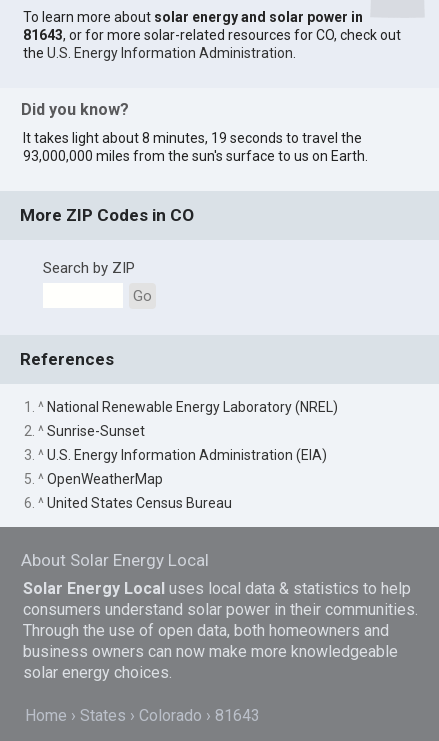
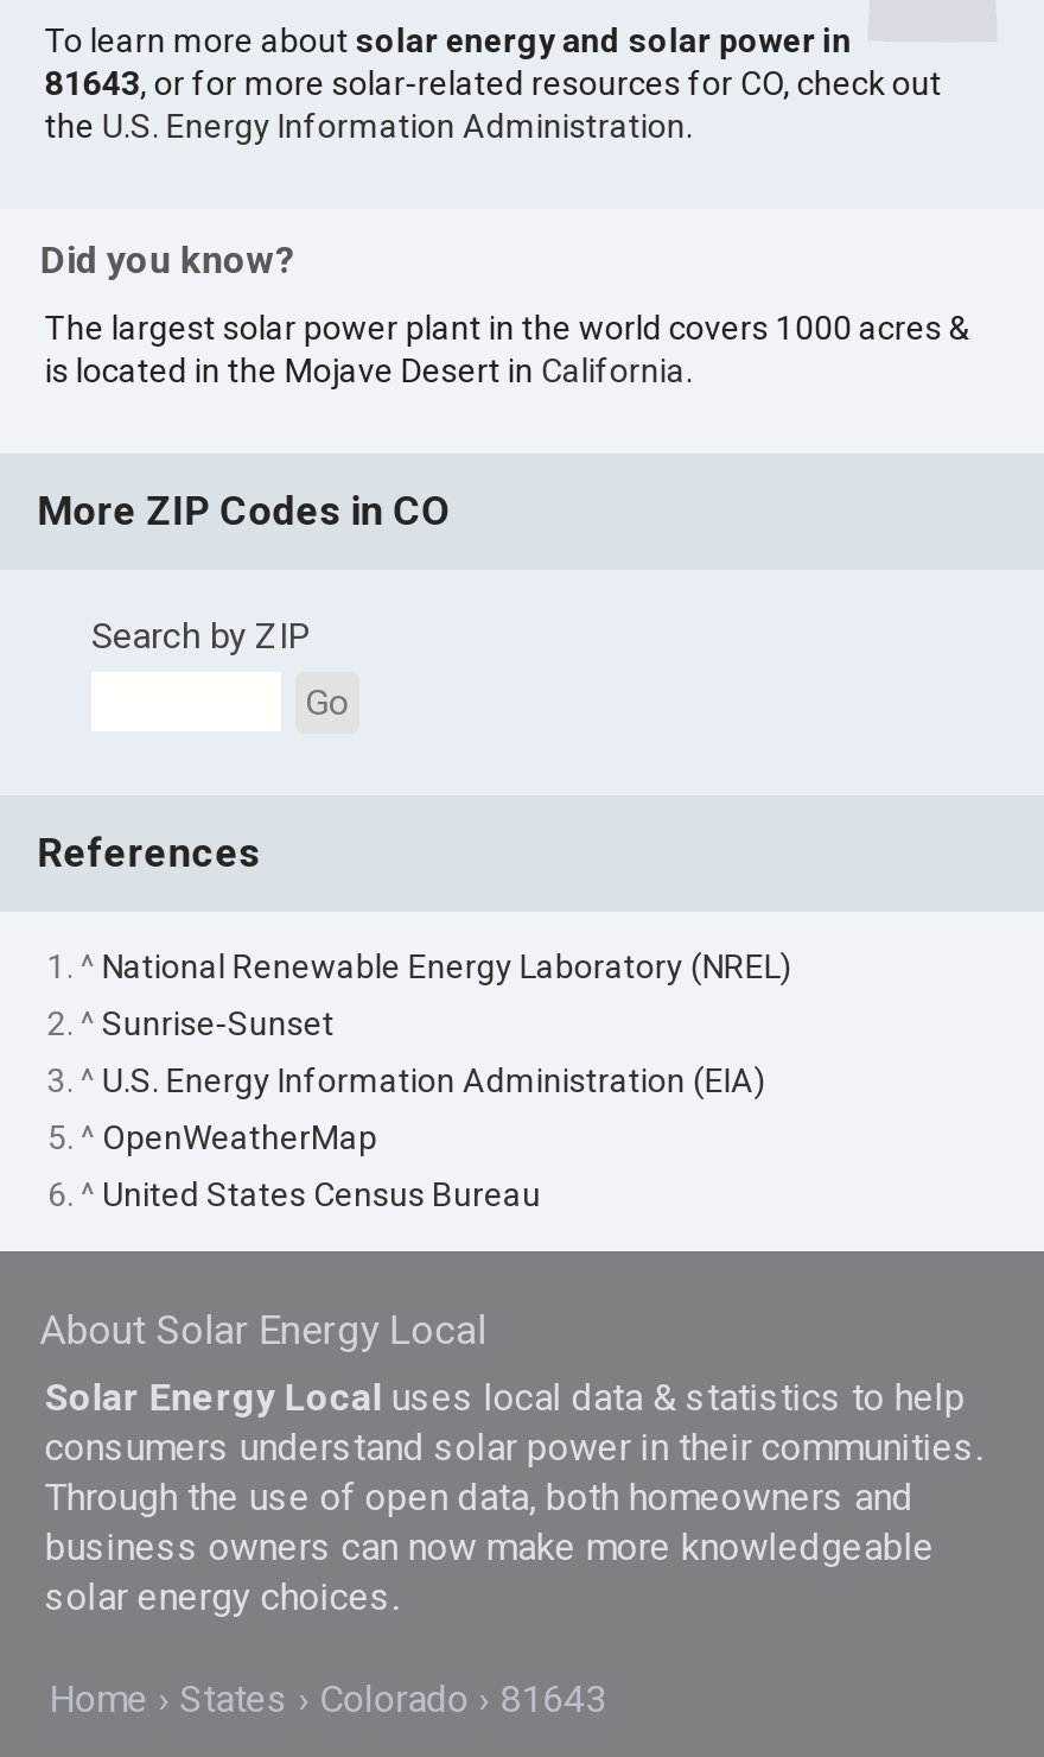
- It takes light about 8 minutes, 19 seconds to travel the
- 93,000,000 miles from the sun's surface to us on Earth.
+ The largest solar power plant in the world covers 1000 acres &
+ is located in the Mojave Desert in California.
